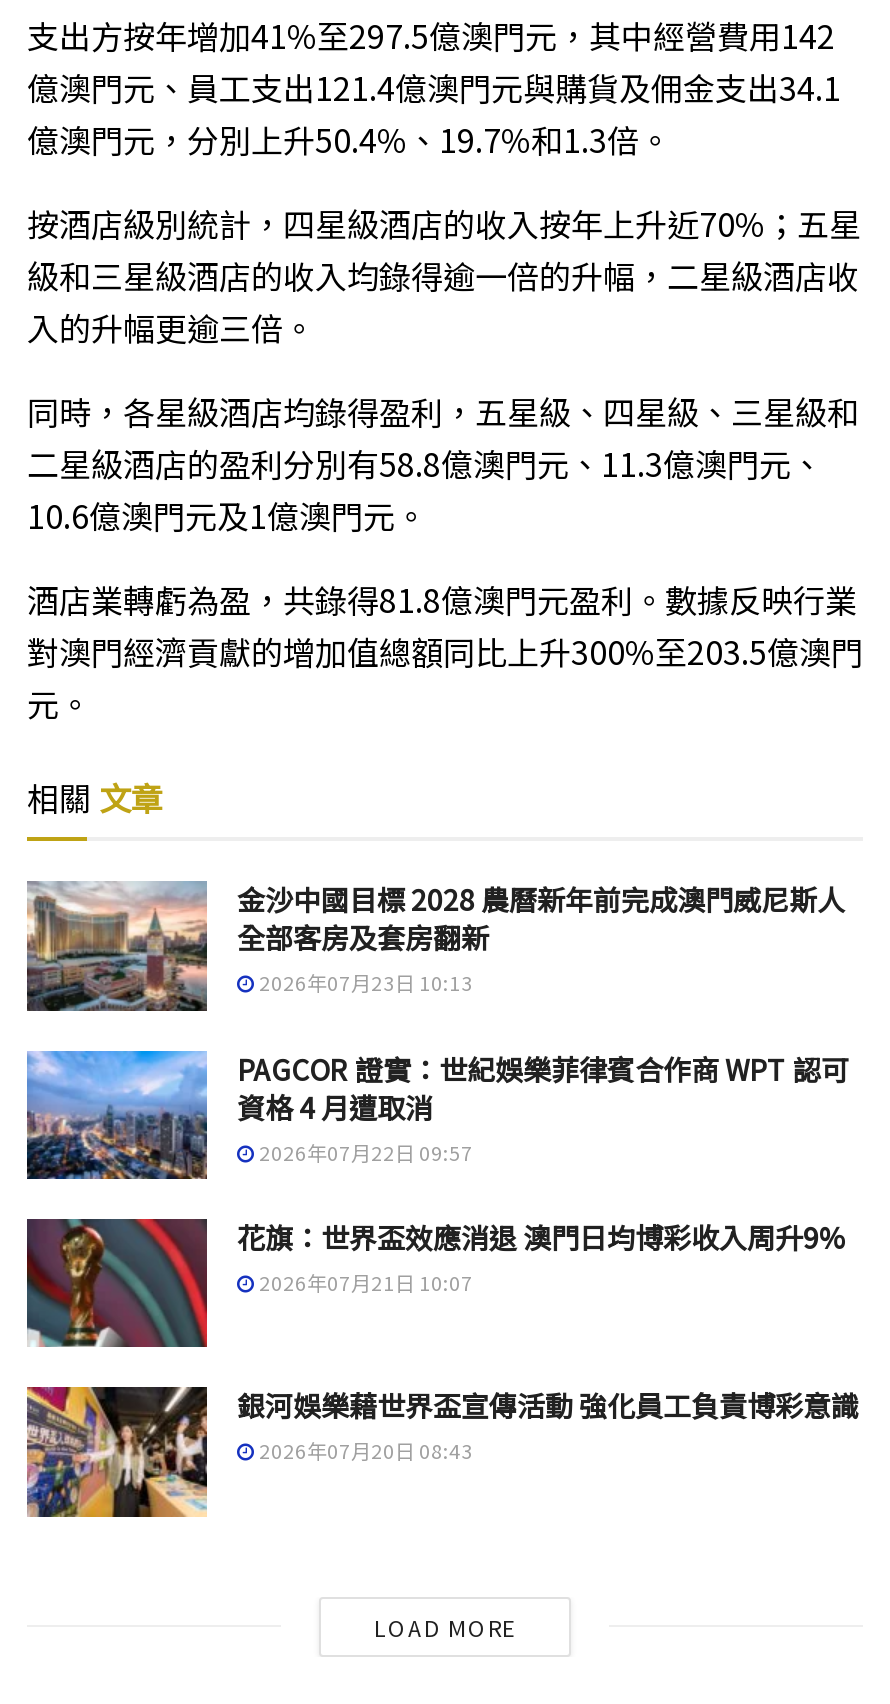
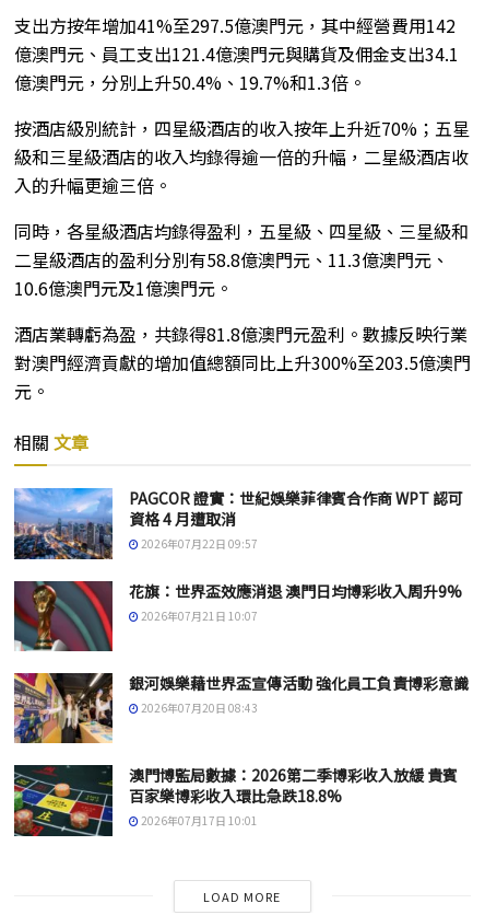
- [image]
- 金沙中國目標 2028 農曆新年前完成澳門威尼斯人
- 全部客房及套房翻新
- 2026年07月23日 10:13

moved up: [image] | PAGCOR 證實：世紀娛樂菲律賓合作商 WPT 認可 | 資格 4 月遭取消 | 2026年07月22日 09:57 | 花旗：世界盃效應消退 澳門日均博彩收入周升9% | 2026年07月21日 10:07 | 銀河娛樂藉世界盃宣傳活動 強化員工負責博彩意識 | 2026年07月20日 08:43

+ [image]
+ 澳門博監局數據：2026第二季博彩收入放緩 貴賓
+ 百家樂博彩收入環比急跌18.8%
+ 2026年07月17日 10:01
